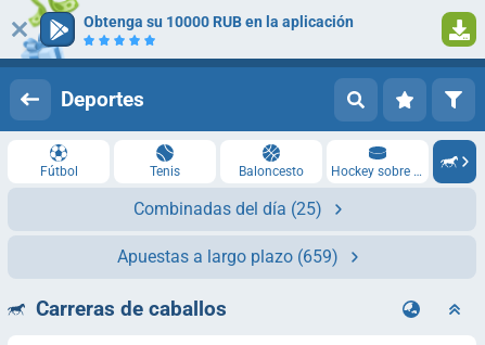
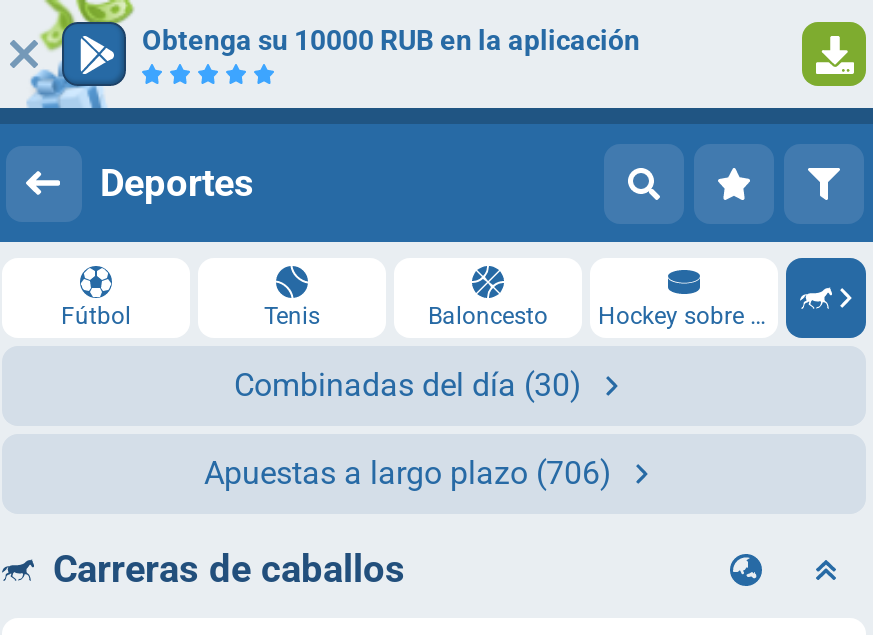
- Combinadas del día (25)
+ Combinadas del día (30)

- Apuestas a largo plazo (659)
+ Apuestas a largo plazo (706)
